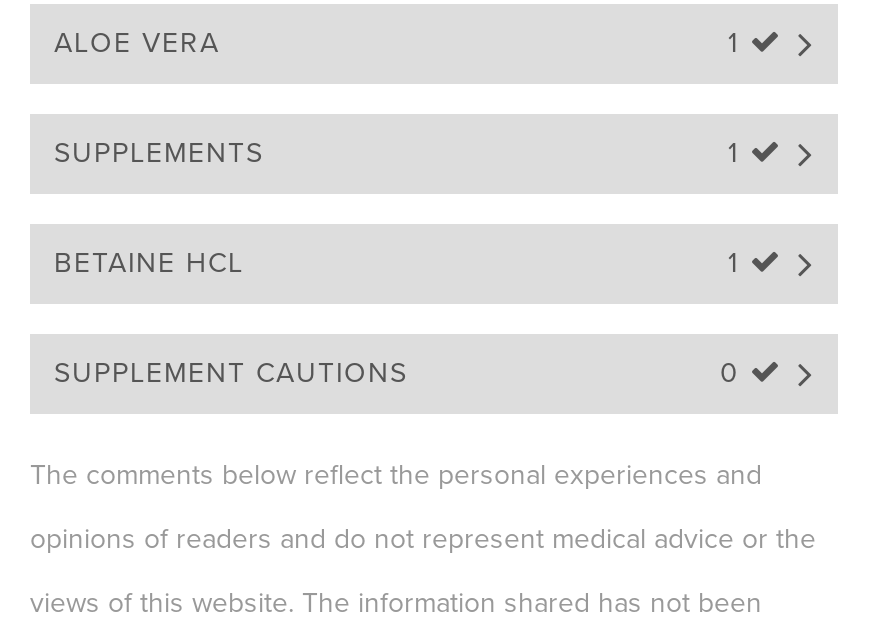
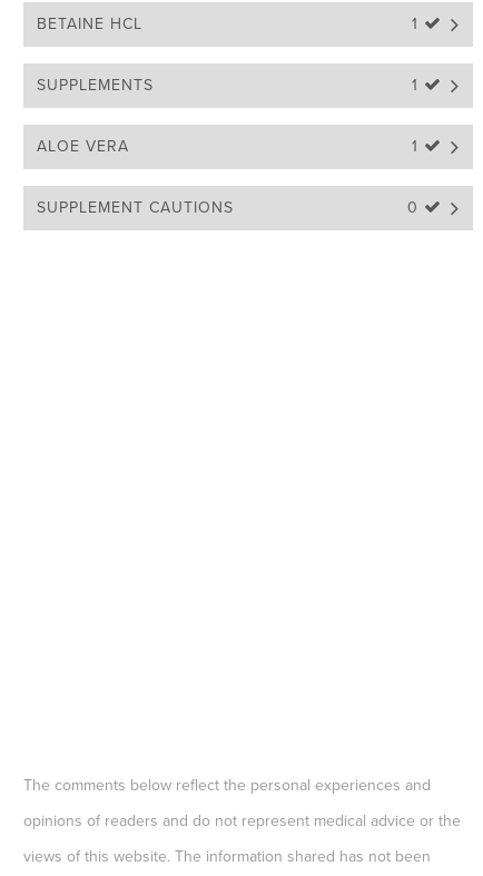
moved down: ALOE VERA

moved up: BETAINE HCL
